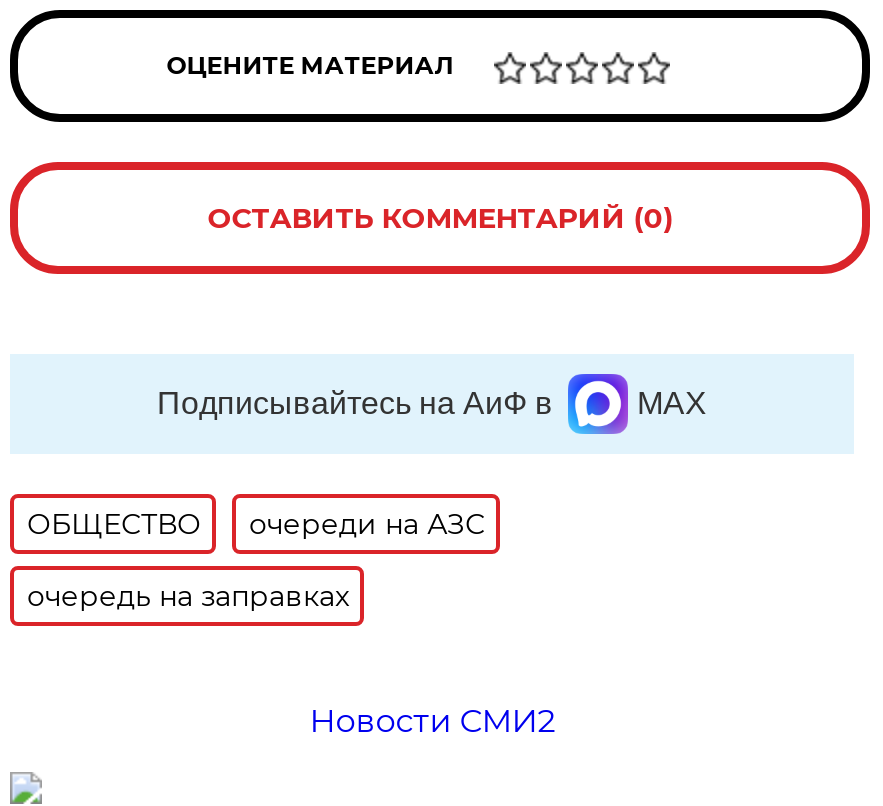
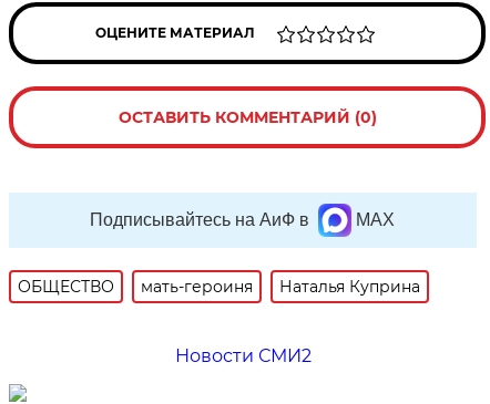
- очереди на АЗС
- очередь на заправках
+ мать-героиня
+ Наталья Куприна
